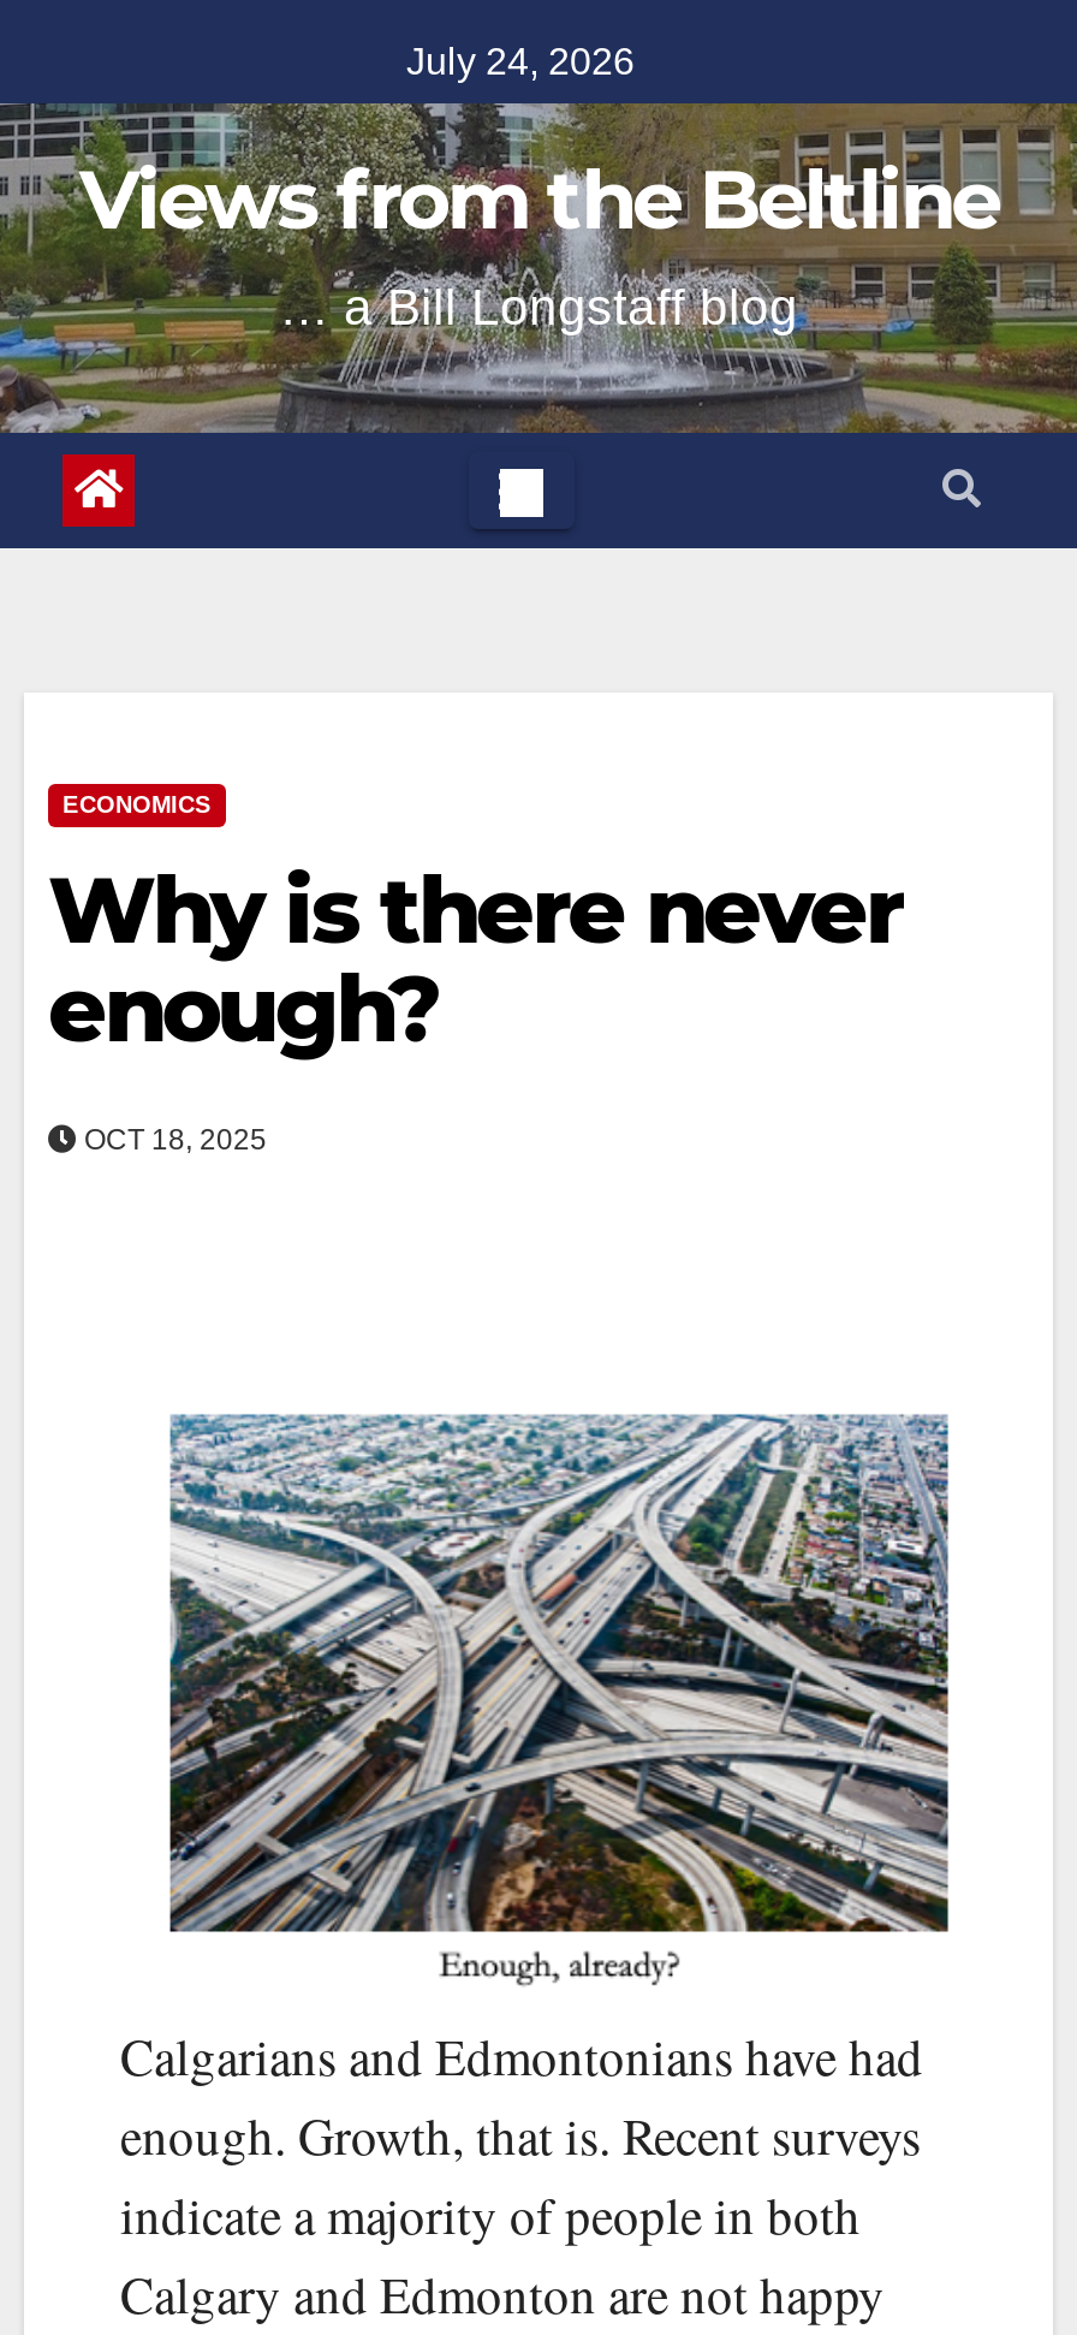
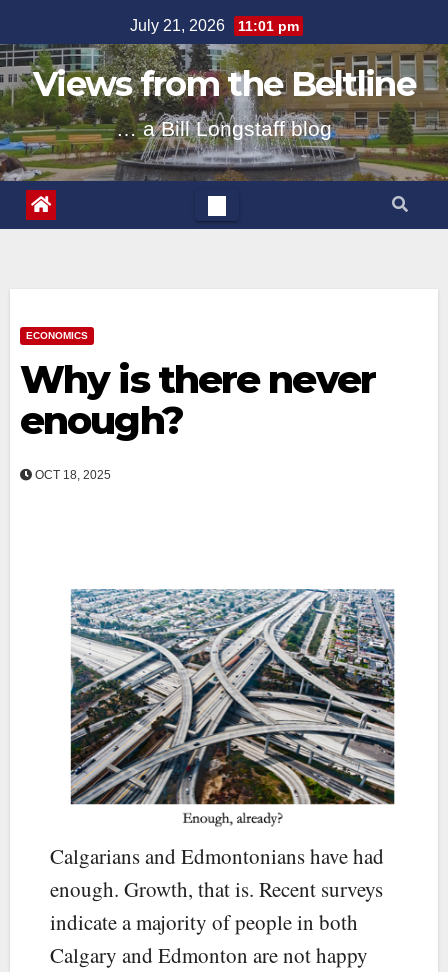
- July 24, 2026
+ July 21, 2026 11:01 pm
